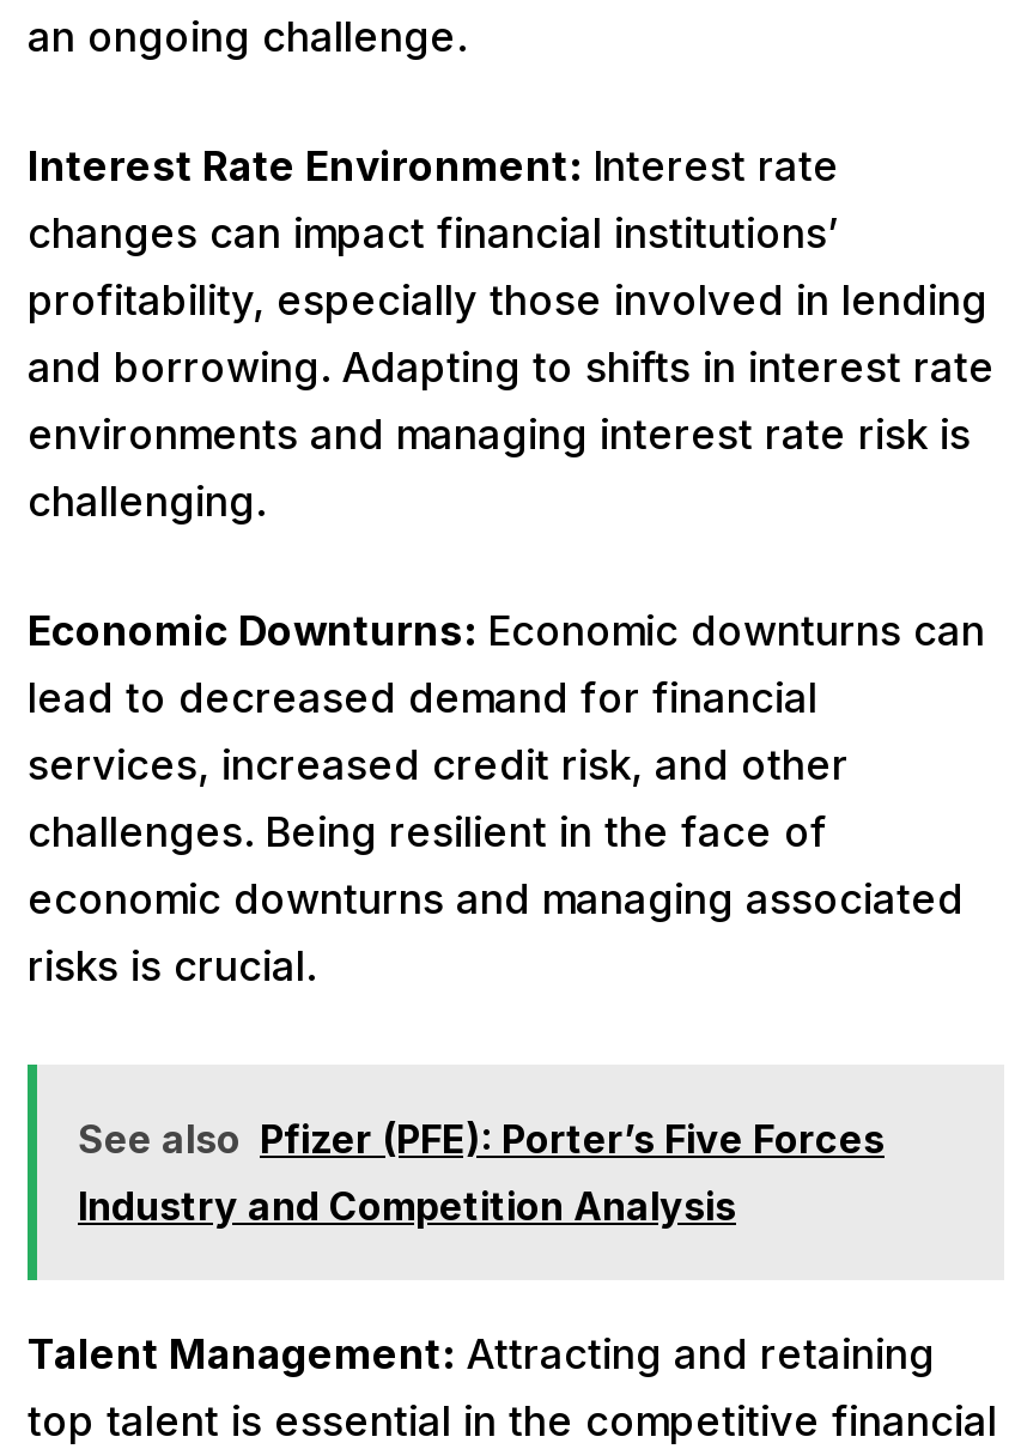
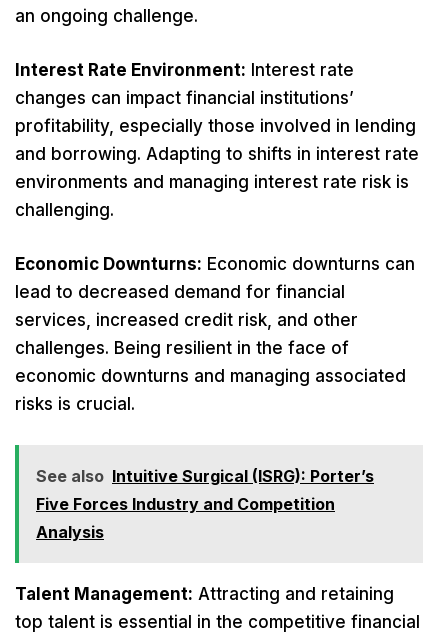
- See also Pfizer (PFE): Porter’s Five Forces
- Industry and Competition Analysis
+ See also Intuitive Surgical (ISRG): Porter’s
+ Five Forces Industry and Competition
+ Analysis
